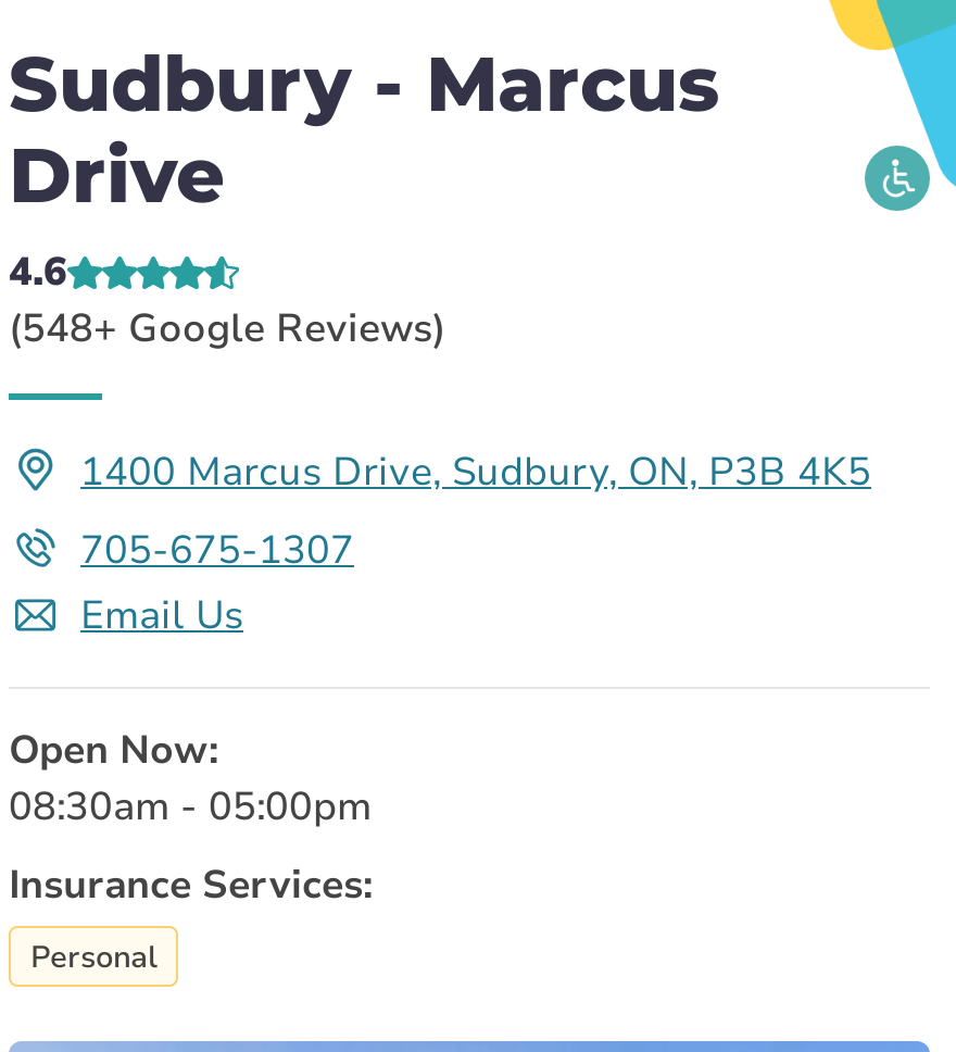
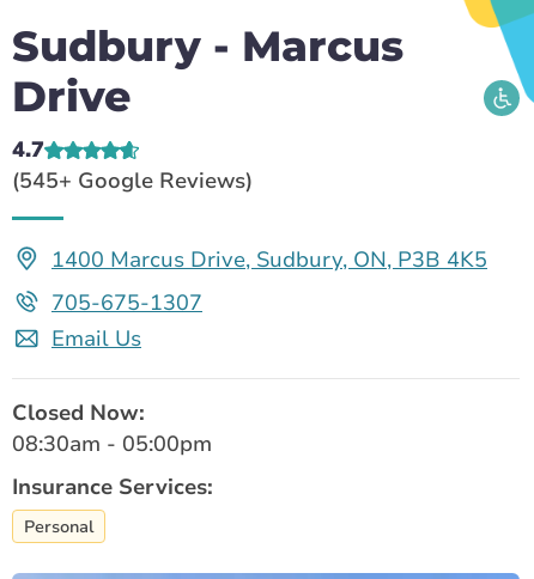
- 4.6
+ 4.7

- (548+ Google Reviews)
+ (545+ Google Reviews)

- Open Now:
+ Closed Now:
